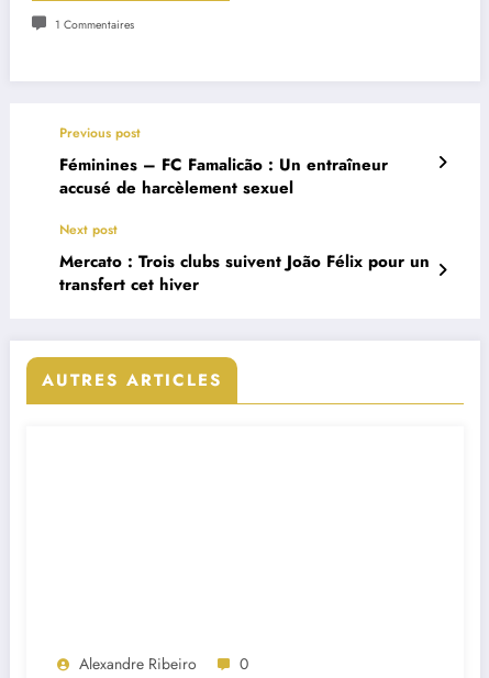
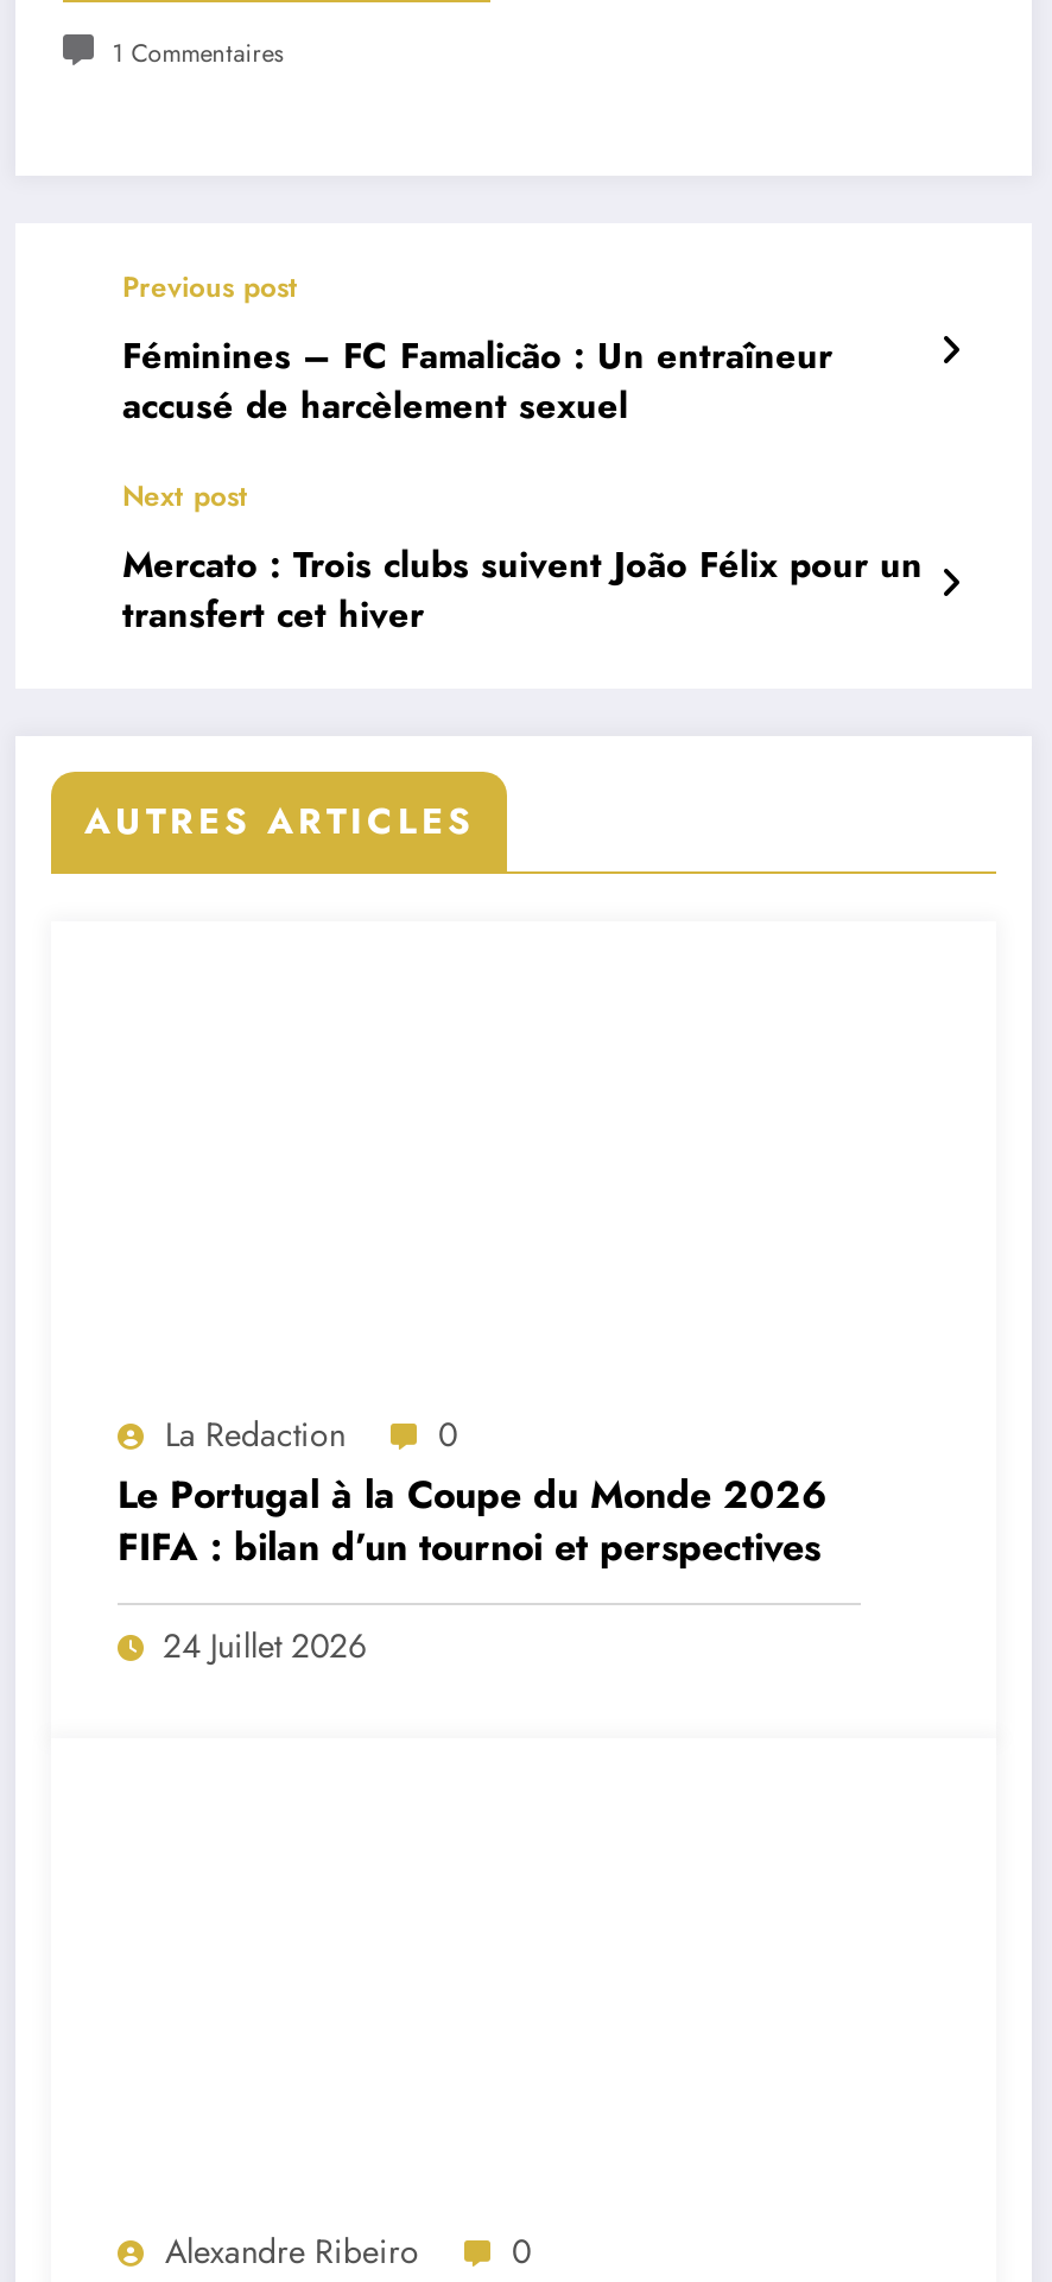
+ La Redaction
+ 0
+ Le Portugal à la Coupe du Monde 2026
+ FIFA : bilan d’un tournoi et perspectives
+ 24 Juillet 2026
